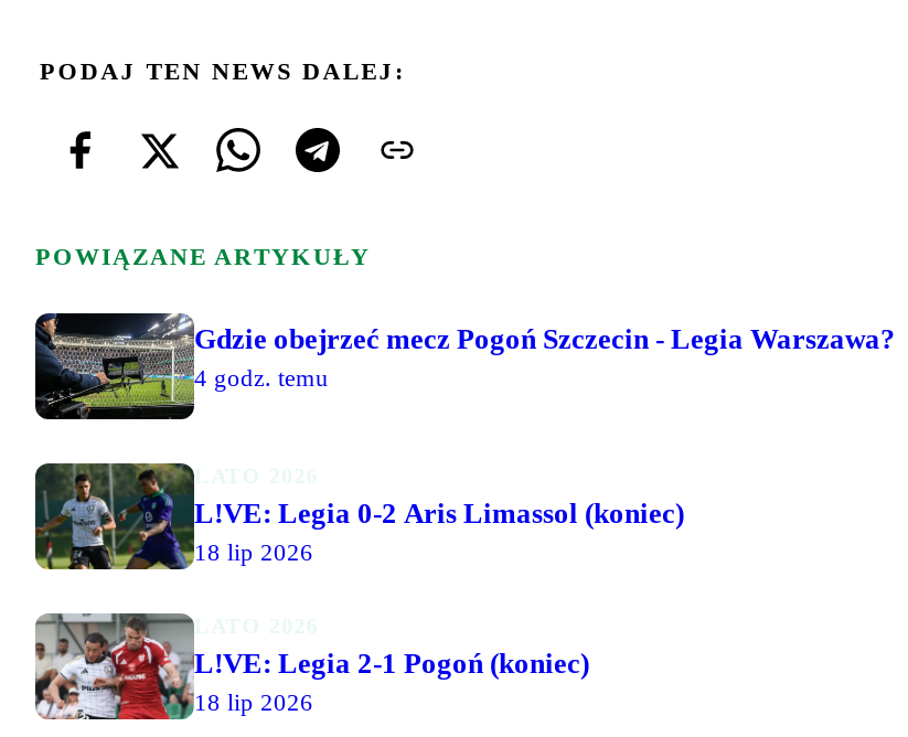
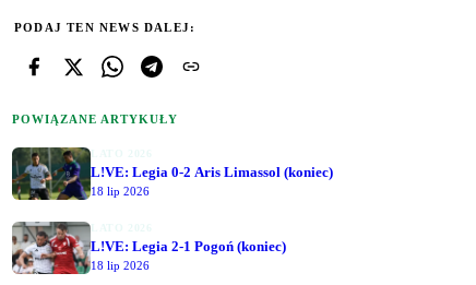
- [image]
- Gdzie obejrzeć mecz Pogoń Szczecin - Legia Warszawa?
- 4 godz. temu
